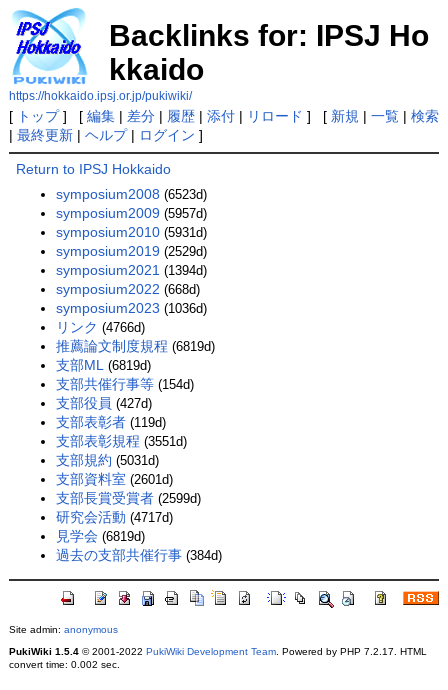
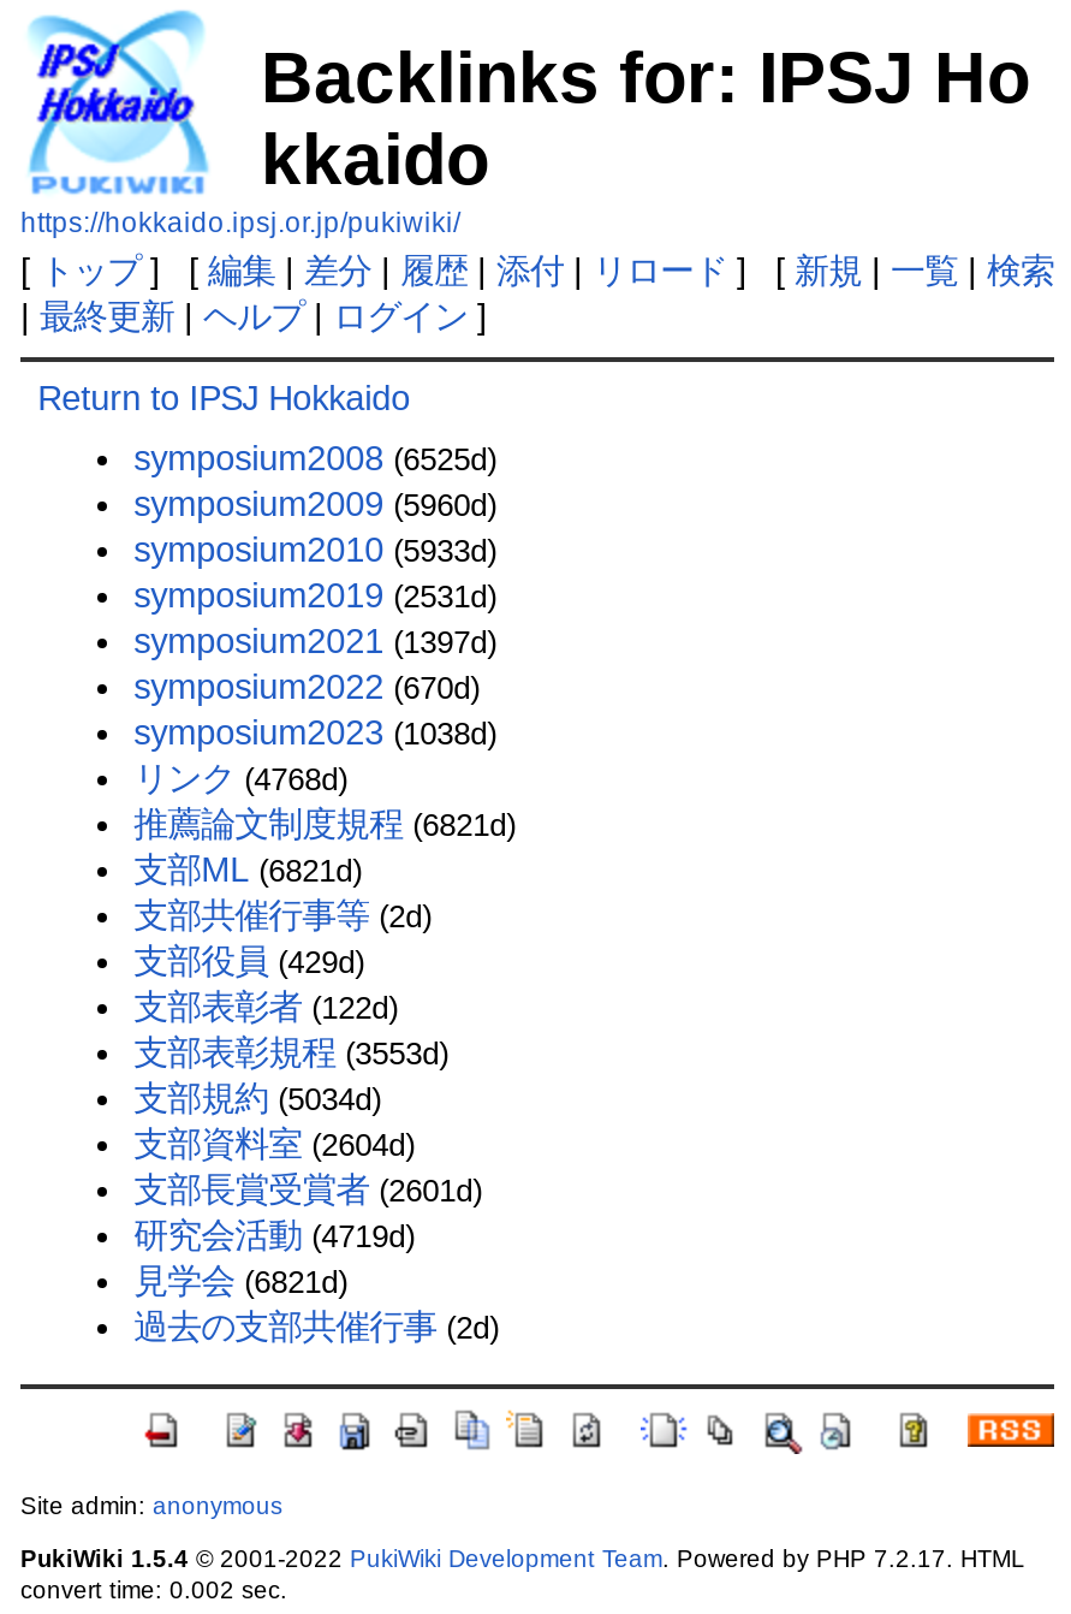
- symposium2008 (6523d)
+ symposium2008 (6525d)

- symposium2009 (5957d)
+ symposium2009 (5960d)

- symposium2010 (5931d)
+ symposium2010 (5933d)

- symposium2019 (2529d)
+ symposium2019 (2531d)

- symposium2021 (1394d)
+ symposium2021 (1397d)

- symposium2022 (668d)
+ symposium2022 (670d)

- symposium2023 (1036d)
+ symposium2023 (1038d)

- リンク(4766d)
+ リンク(4768d)

- 推薦論文制度規程(6819d)
+ 推薦論文制度規程(6821d)

- 支部ML (6819d)
+ 支部ML (6821d)

- 支部共催行事等(154d)
+ 支部共催行事等(2d)

- 支部役員(427d)
+ 支部役員(429d)

- 支部表彰者(119d)
+ 支部表彰者(122d)

- 支部表彰規程(3551d)
+ 支部表彰規程(3553d)

- 支部規約(5031d)
+ 支部規約(5034d)

- 支部資料室(2601d)
+ 支部資料室(2604d)

- 支部長賞受賞者(2599d)
+ 支部長賞受賞者(2601d)

- 研究会活動(4717d)
+ 研究会活動(4719d)

- 見学会(6819d)
+ 見学会(6821d)

- 過去の支部共催行事(384d)
+ 過去の支部共催行事(2d)
